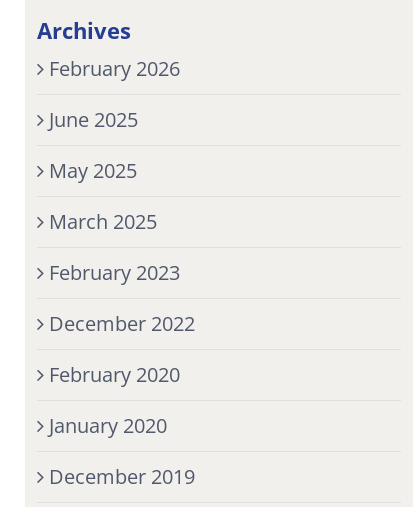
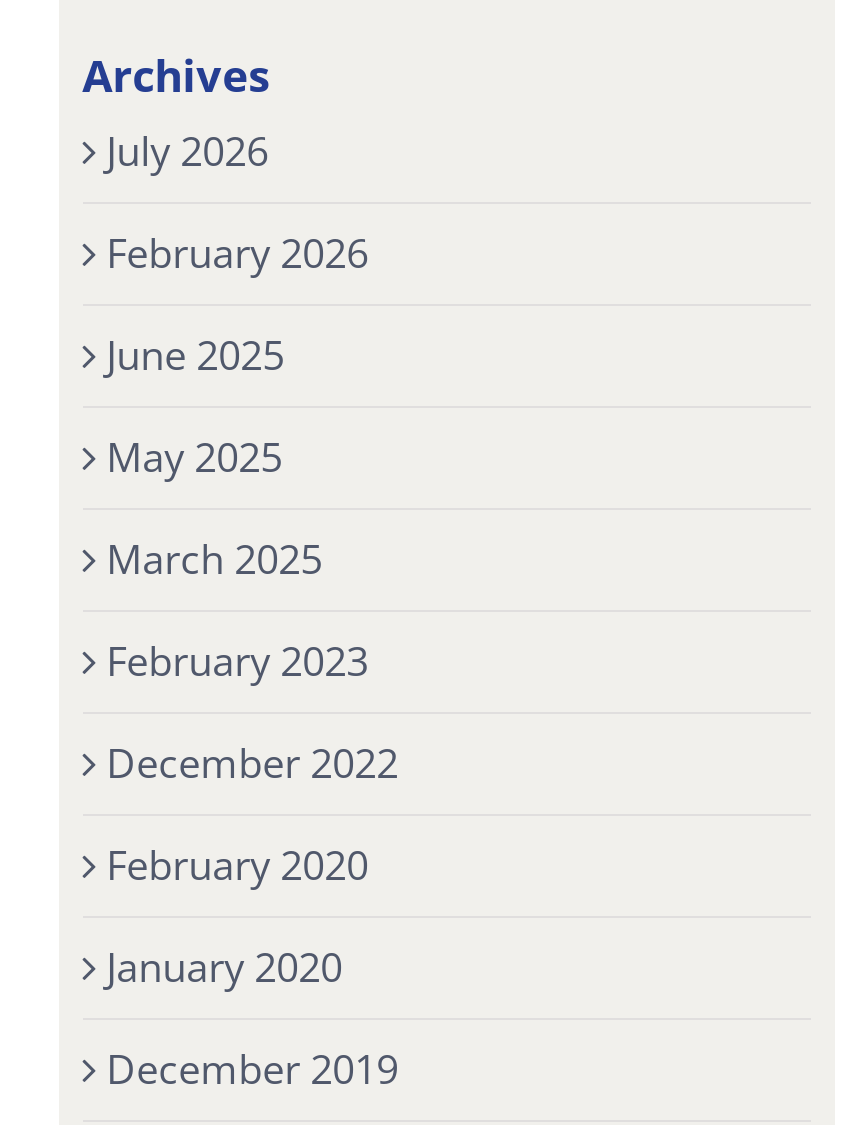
+ July 2026
